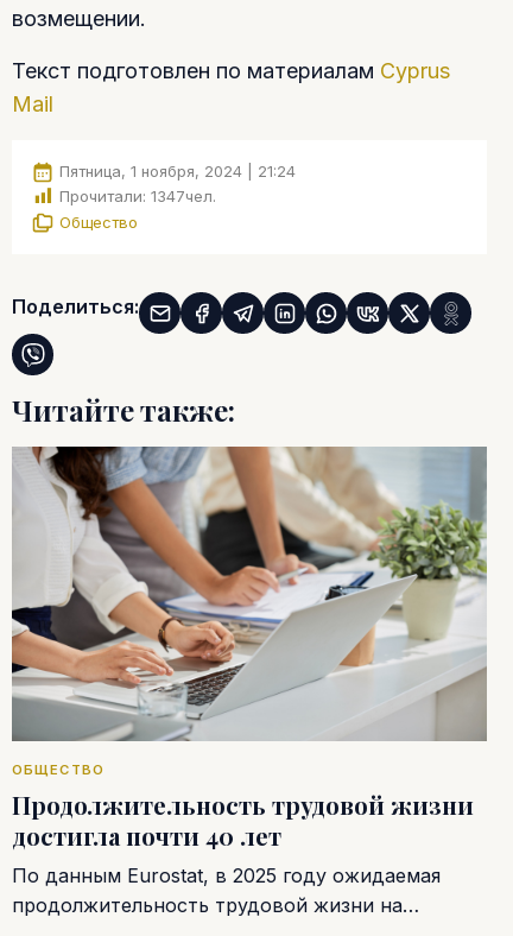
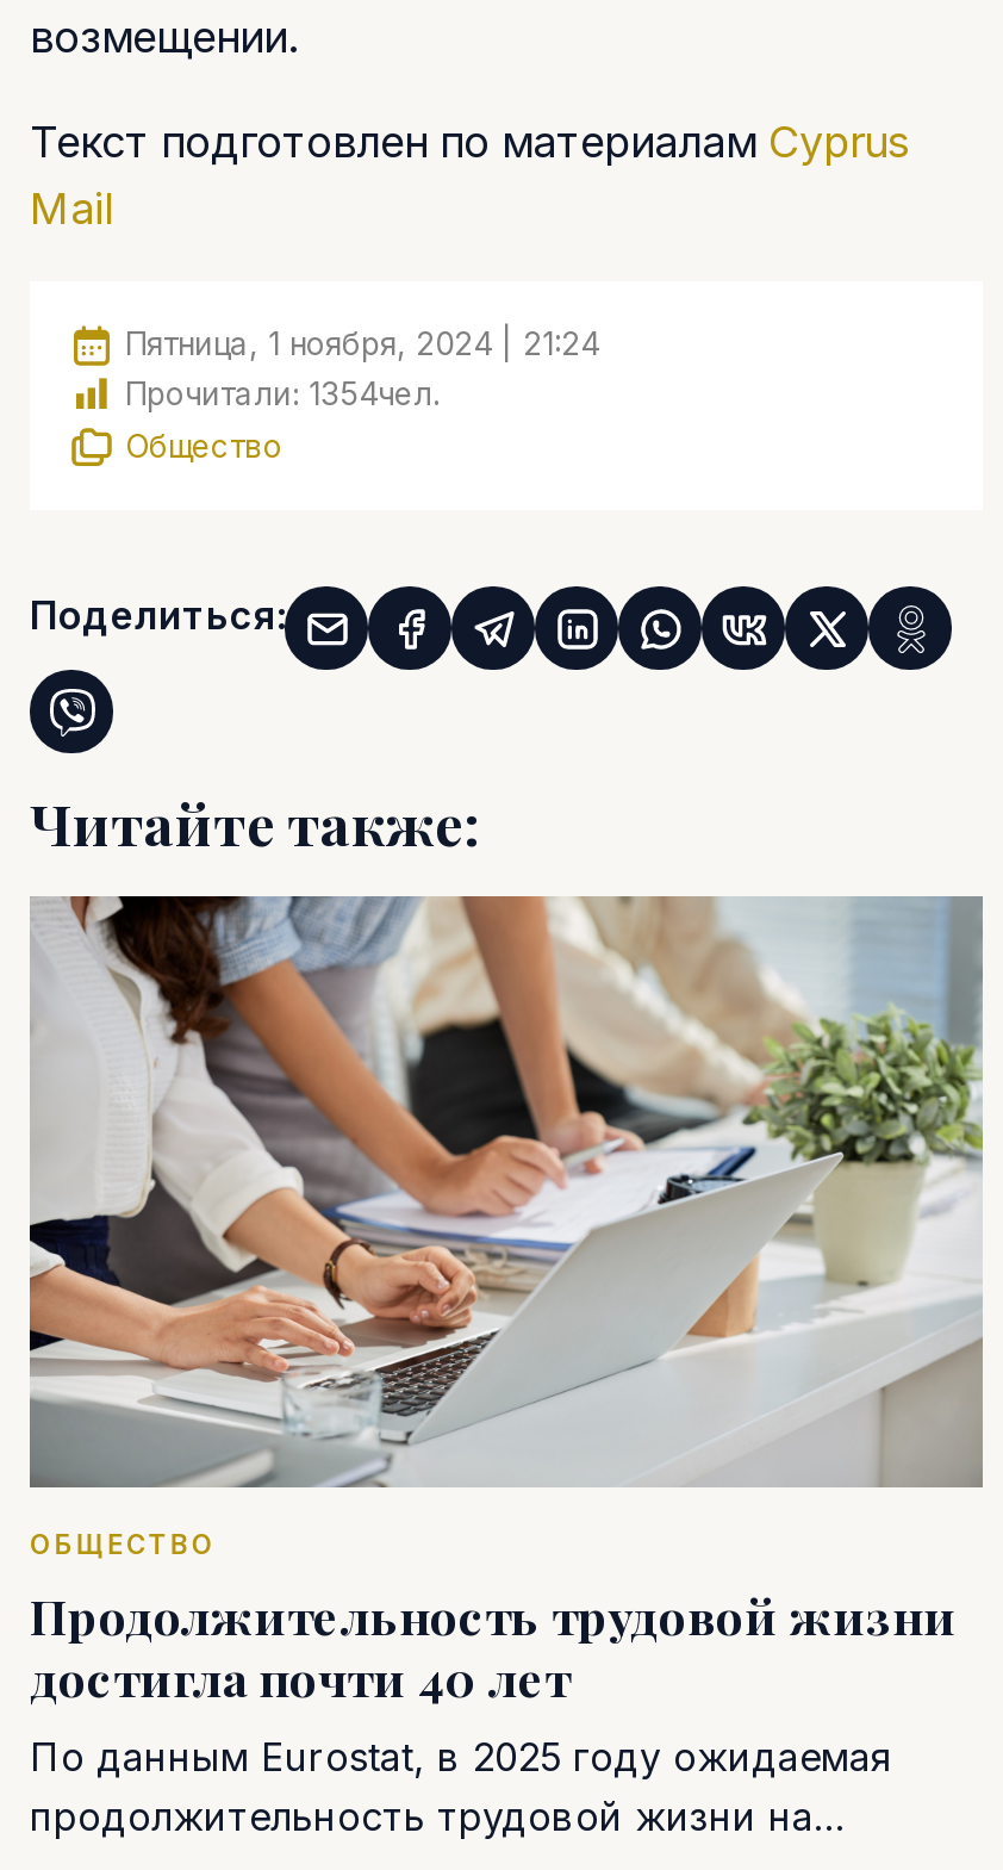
- Прочитали: 1347чел.
+ Прочитали: 1354чел.
